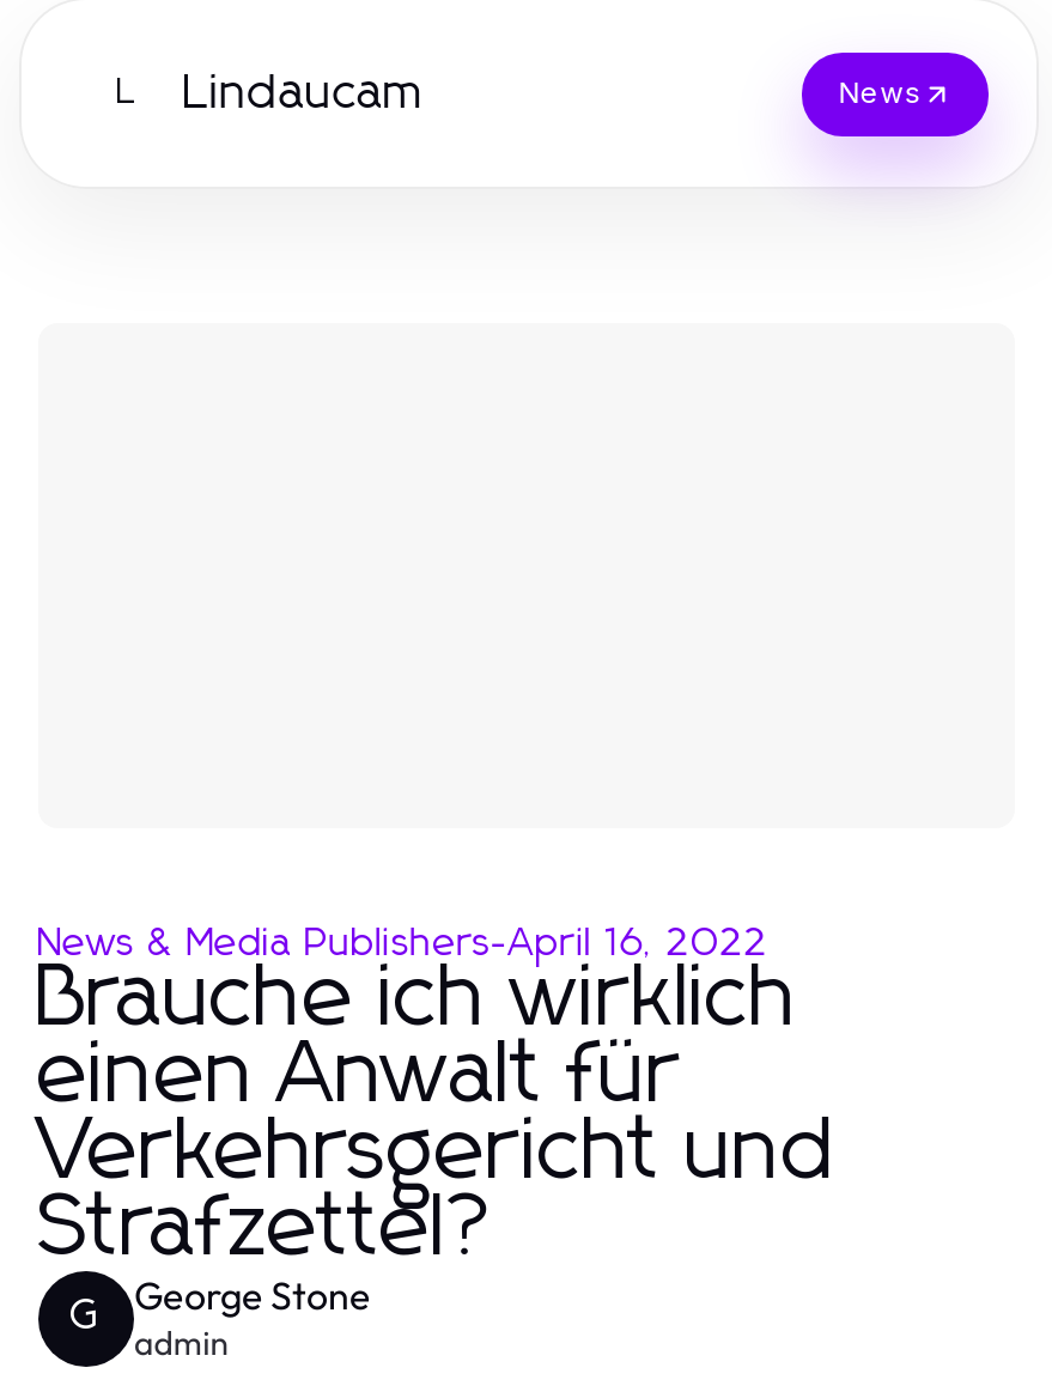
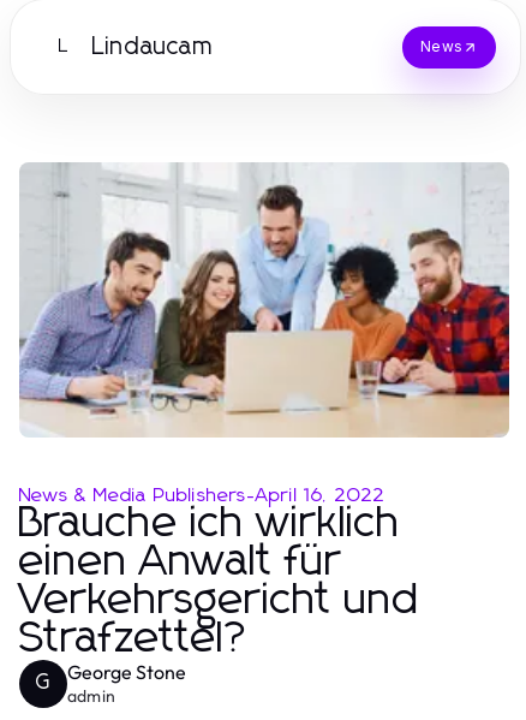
+ [image]
